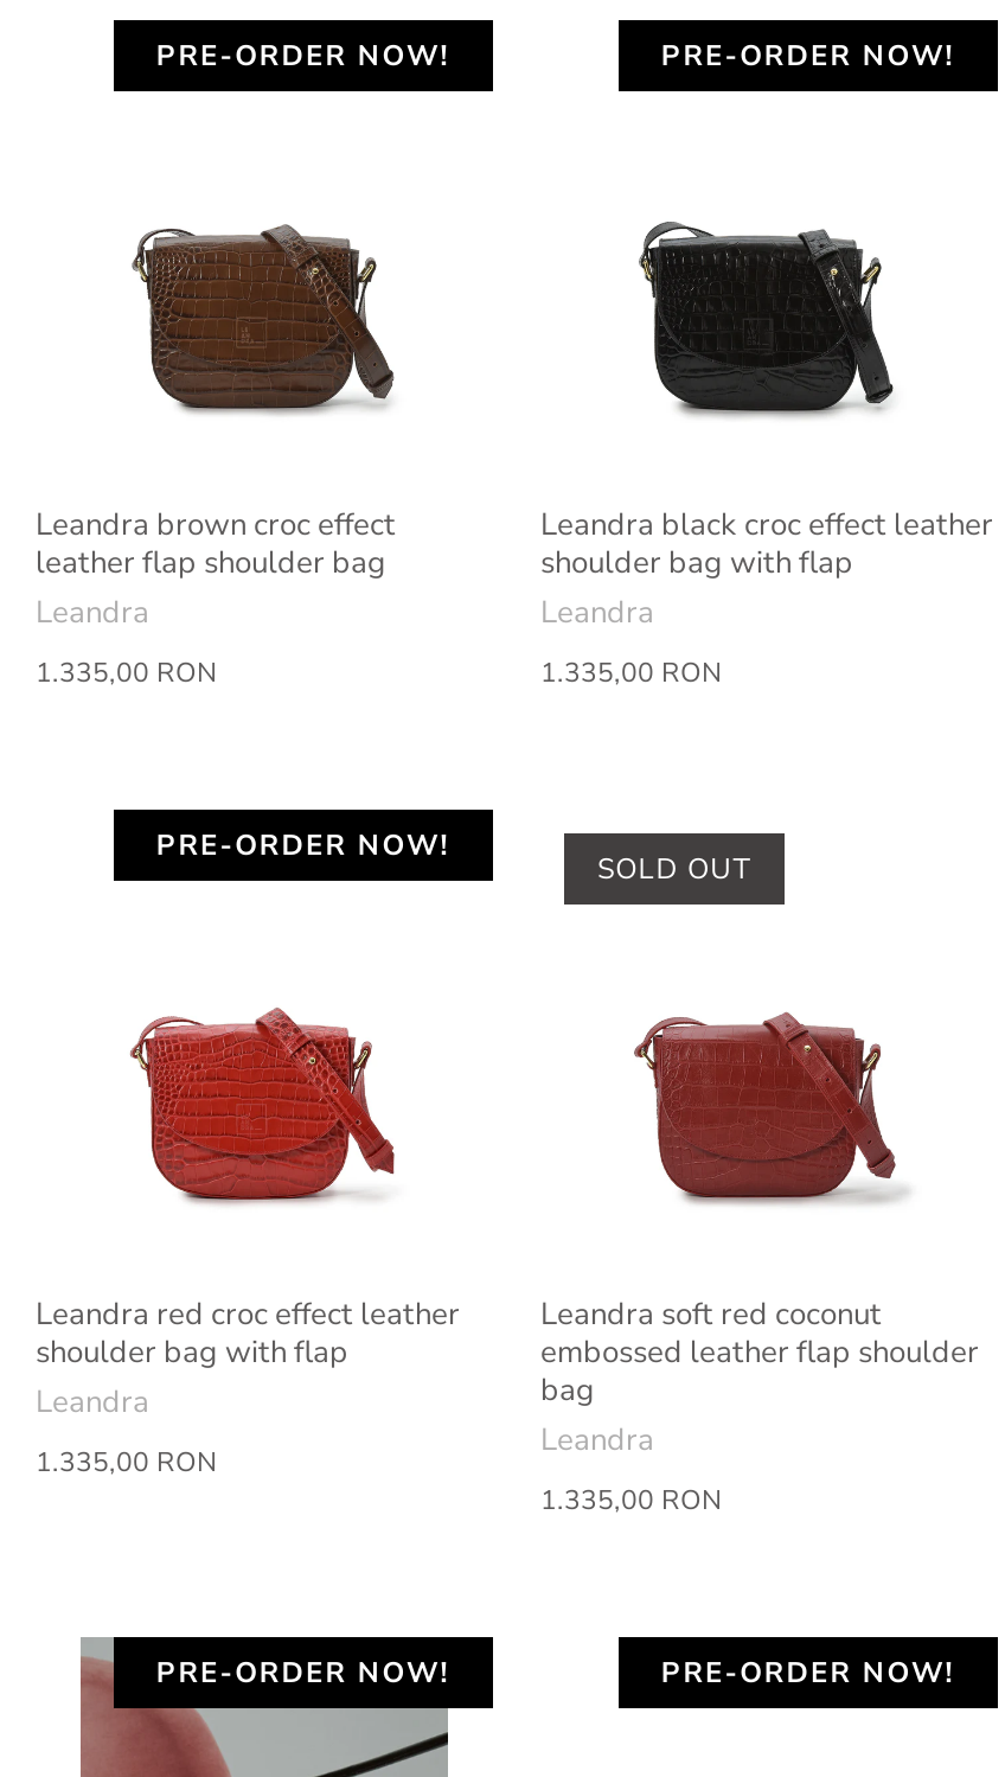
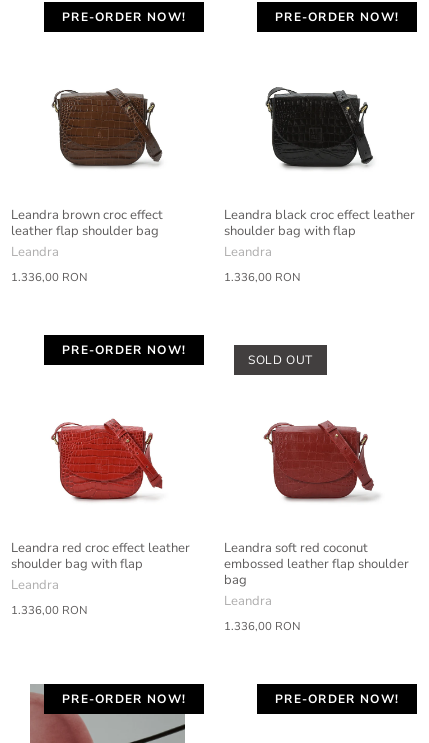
- 1.335,00 RON
+ 1.336,00 RON

- 1.335,00 RON
+ 1.336,00 RON

- 1.335,00 RON
+ 1.336,00 RON

- 1.335,00 RON
+ 1.336,00 RON
